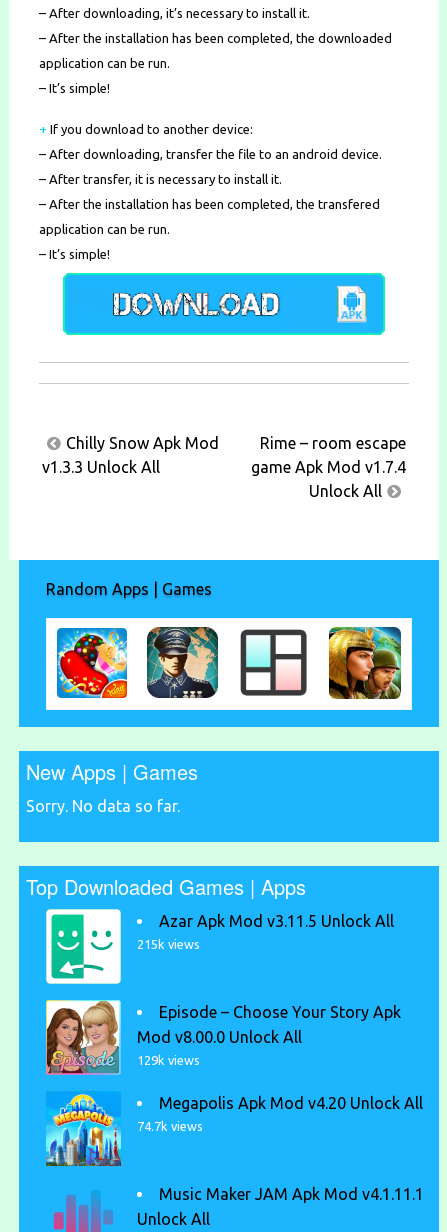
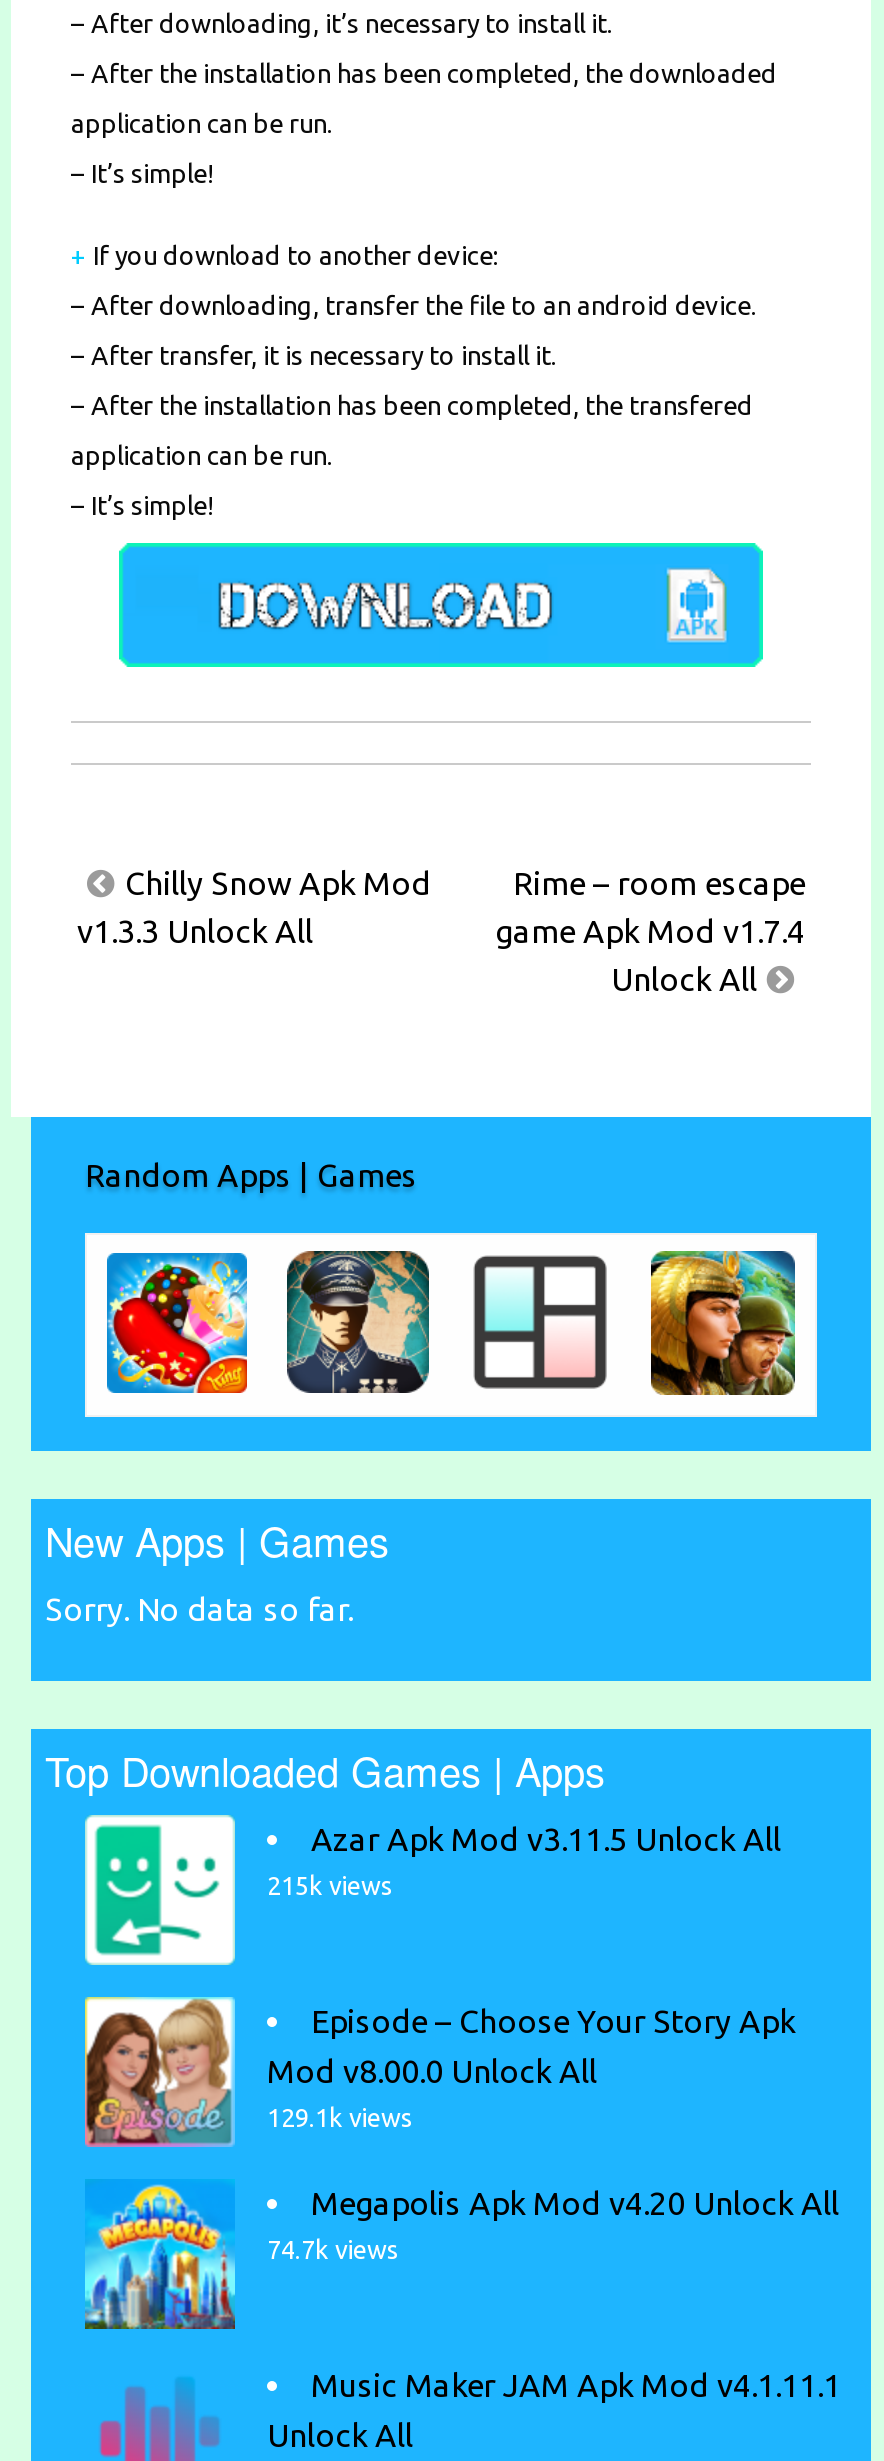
- 129k views
+ 129.1k views
